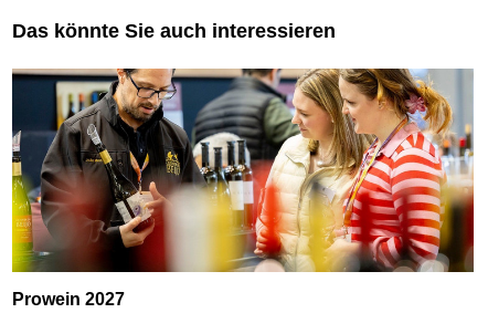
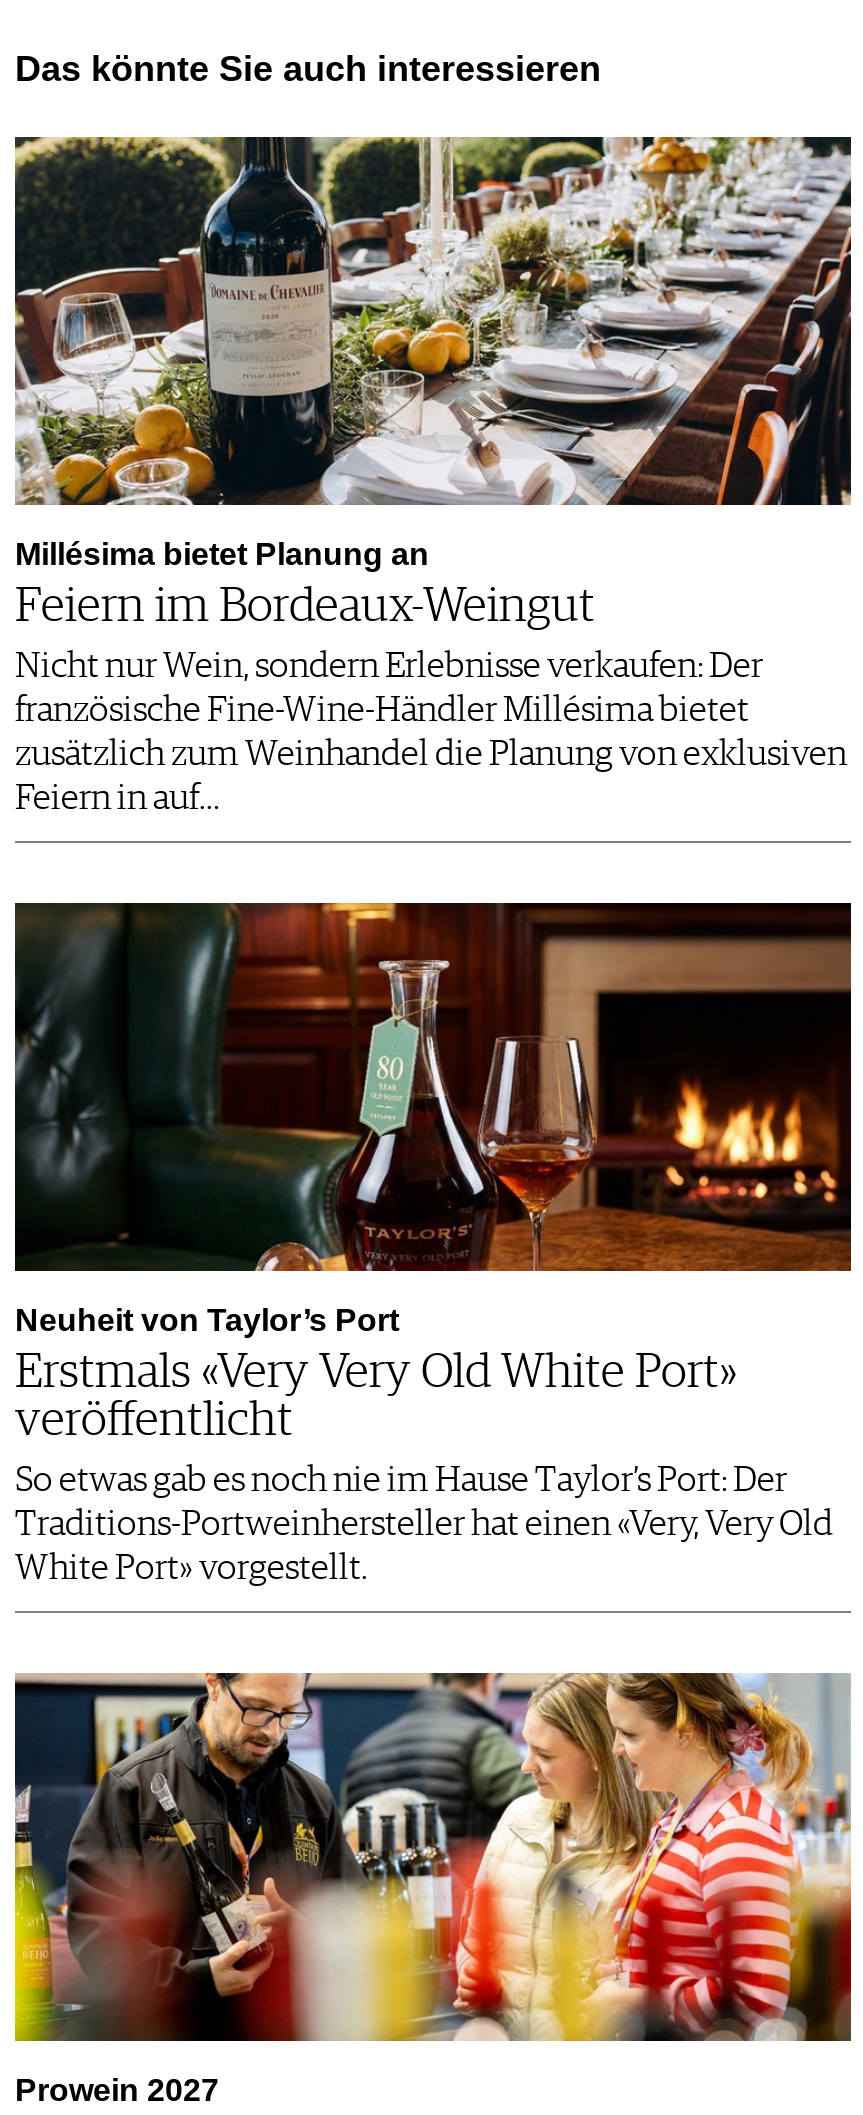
+ [image]
+ Millésima bietet Planung an
+ Feiern im Bordeaux-Weingut
+ Nicht nur Wein, sondern Erlebnisse verkaufen: Der
+ französische Fine-Wine-Händler Millésima bietet
+ zusätzlich zum Weinhandel die Planung von exklusiven
+ Feiern in auf…

+ [image]
+ Neuheit von Taylor’s Port
+ Erstmals «Very Very Old White Port»
+ veröffentlicht
+ So etwas gab es noch nie im Hause Taylor’s Port: Der
+ Traditions-Portweinhersteller hat einen «Very, Very Old
+ White Port» vorgestellt.
